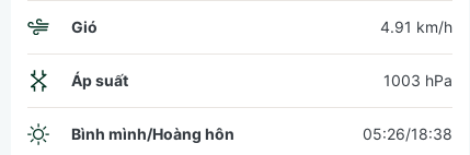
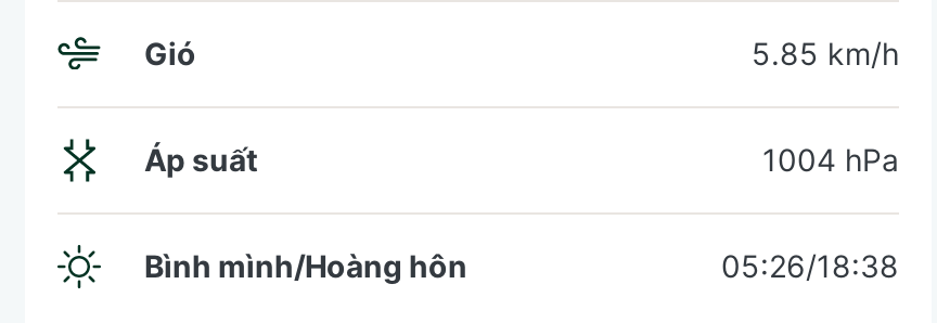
- 4.91 km/h
+ 5.85 km/h

- 1003 hPa
+ 1004 hPa
